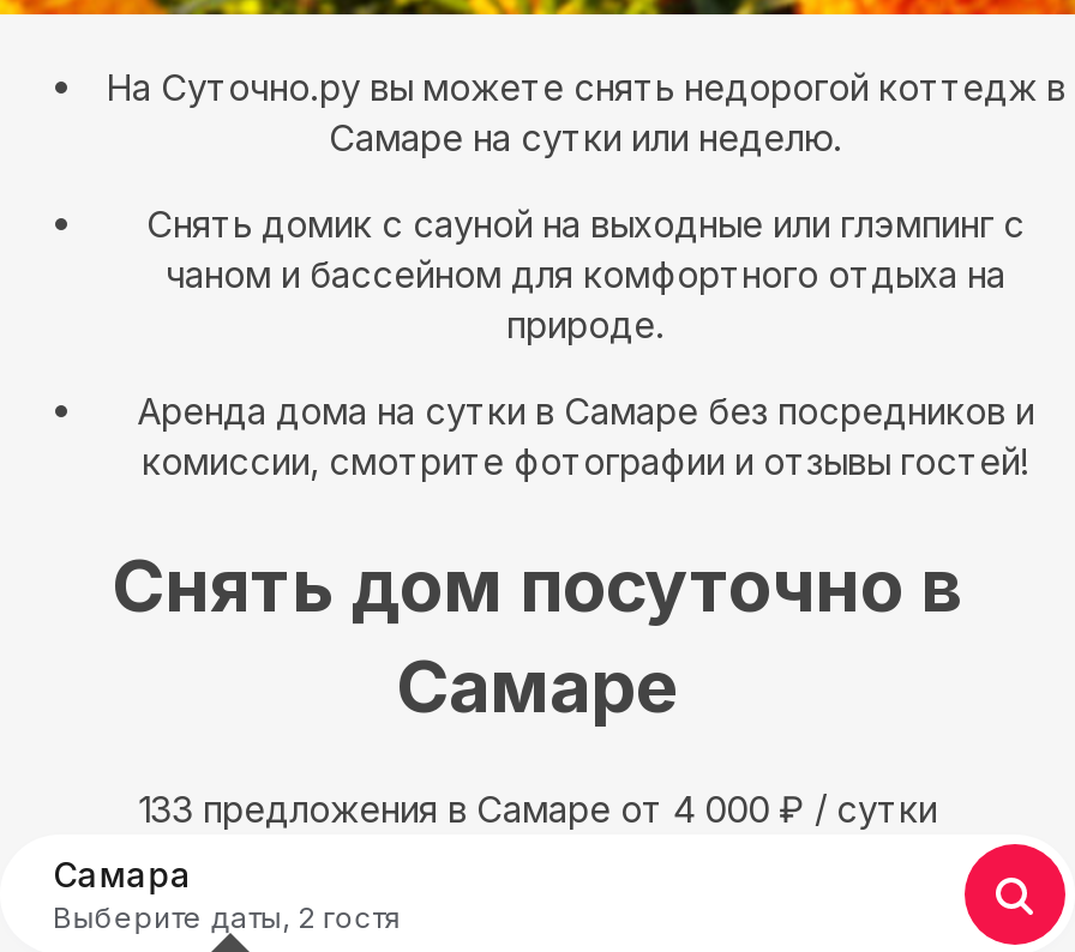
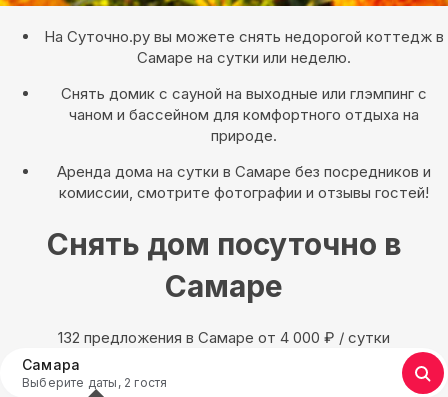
- 133 предложения в Самаре oт 4 000 ₽ / сутки
+ 132 предложения в Самаре oт 4 000 ₽ / сутки
